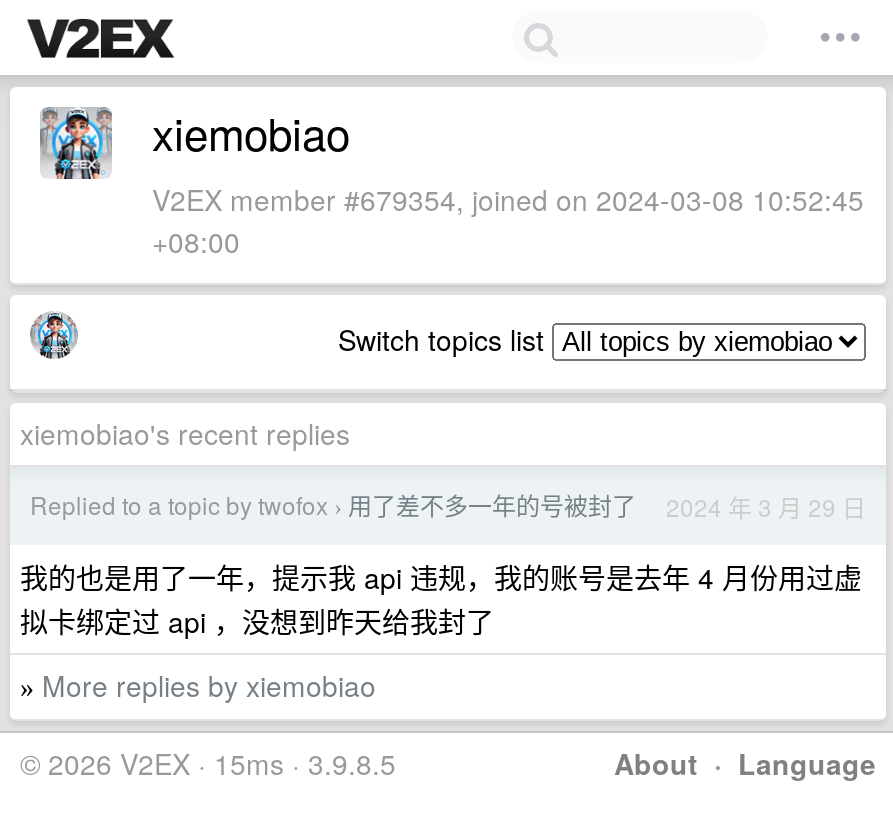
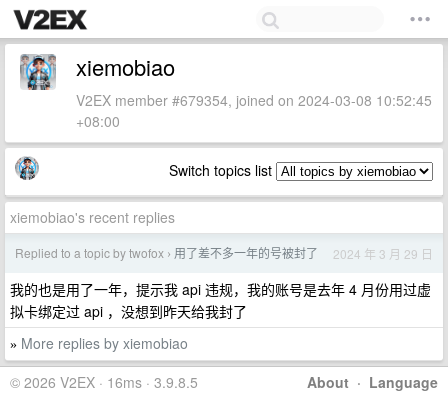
- © 2026 V2EX · 15ms · 3.9.8.5
+ © 2026 V2EX · 16ms · 3.9.8.5
